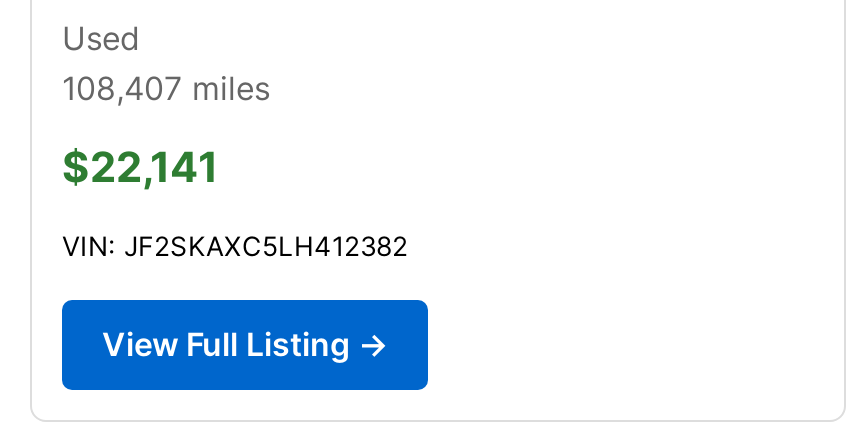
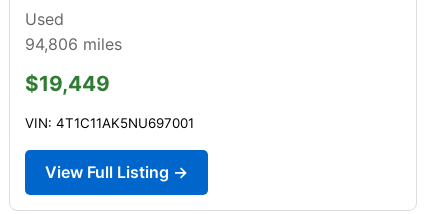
- 108,407 miles
+ 94,806 miles

- $22,141
+ $19,449

- VIN: JF2SKAXC5LH412382
+ VIN: 4T1C11AK5NU697001
